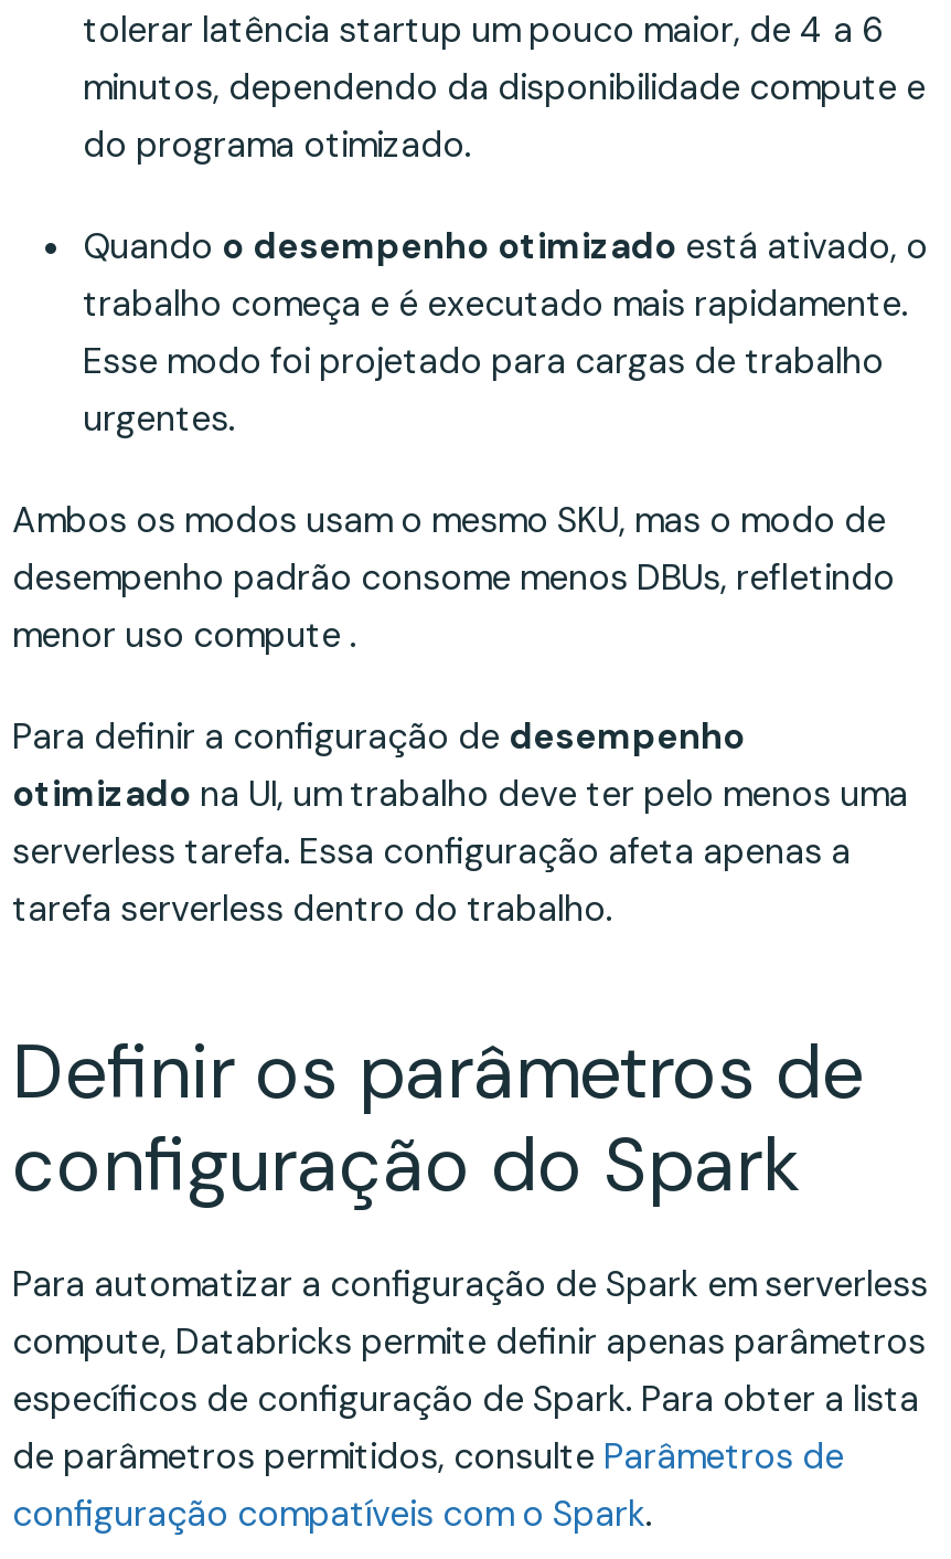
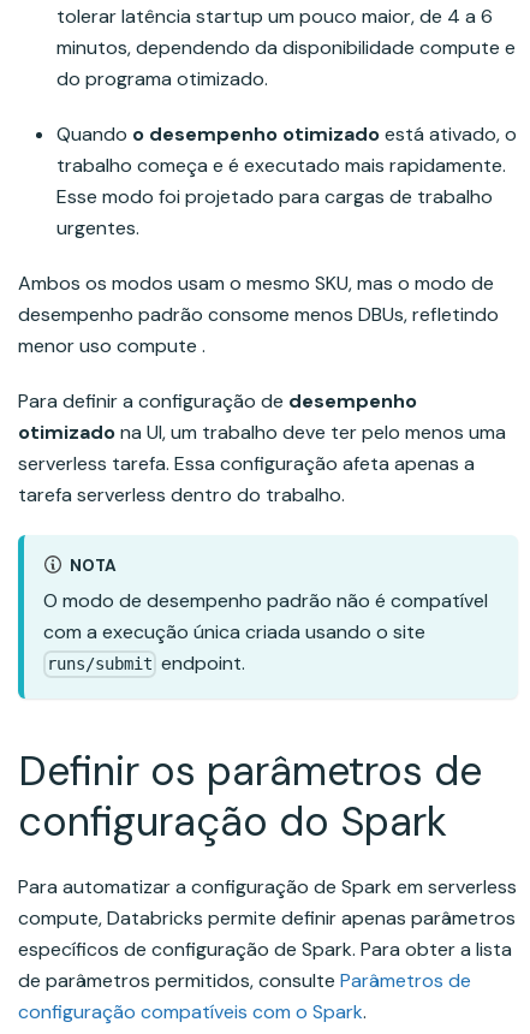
+ [image]
+ NOTA
+ O modo de desempenho padrão não é compatível
+ com a execução única criada usando o site
+ runs/submit endpoint.
